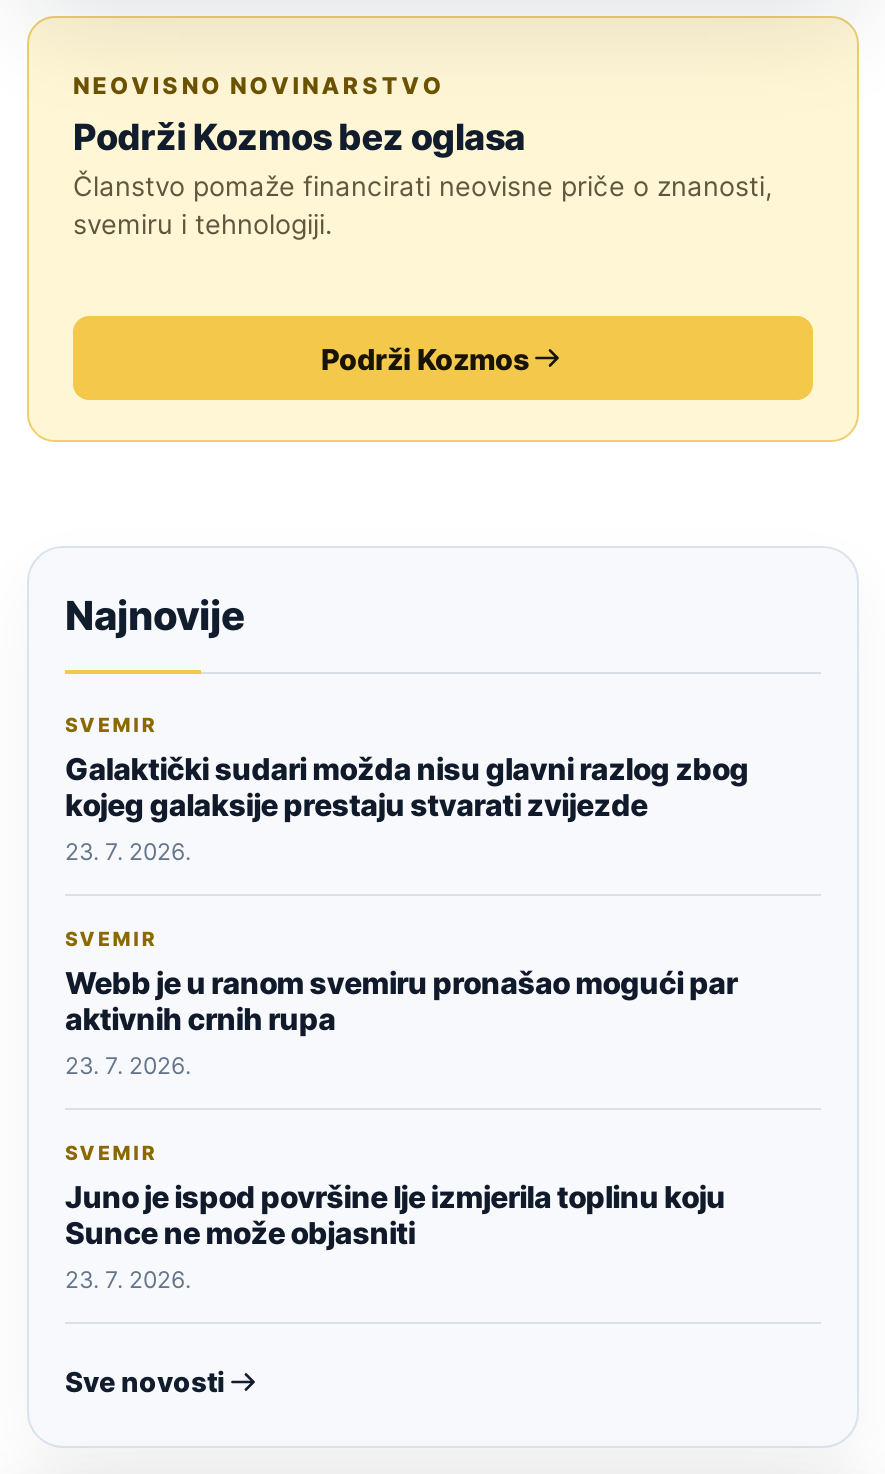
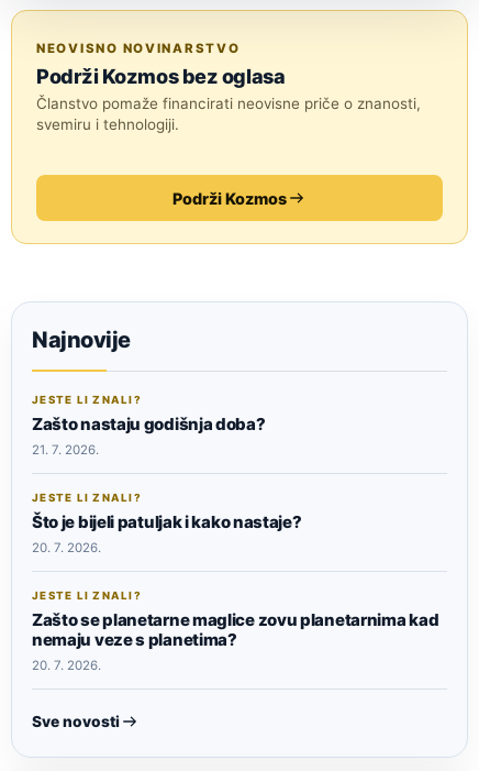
- SVEMIR
- Galaktički sudari možda nisu glavni razlog zbog
- kojeg galaksije prestaju stvarati zvijezde
- 23. 7. 2026.
+ JESTE LI ZNALI?
+ Zašto nastaju godišnja doba?
+ 21. 7. 2026.

- SVEMIR
- Webb je u ranom svemiru pronašao mogući par
- aktivnih crnih rupa
- 23. 7. 2026.
+ JESTE LI ZNALI?
+ Što je bijeli patuljak i kako nastaje?
+ 20. 7. 2026.

- SVEMIR
- Juno je ispod površine Ije izmjerila toplinu koju
- Sunce ne može objasniti
- 23. 7. 2026.
+ JESTE LI ZNALI?
+ Zašto se planetarne maglice zovu planetarnima kad
+ nemaju veze s planetima?
+ 20. 7. 2026.
